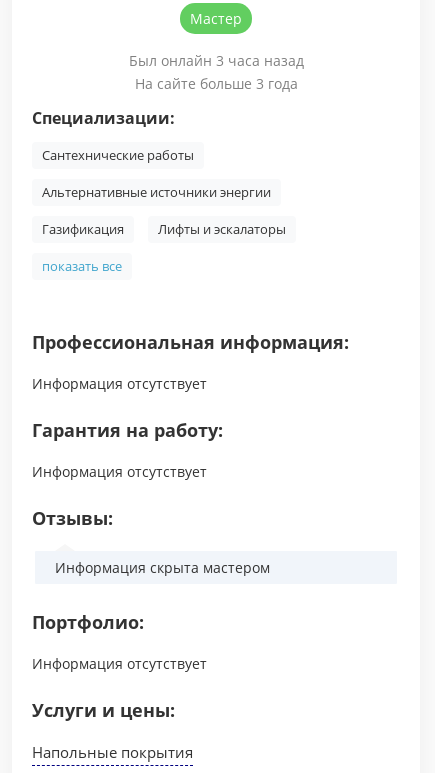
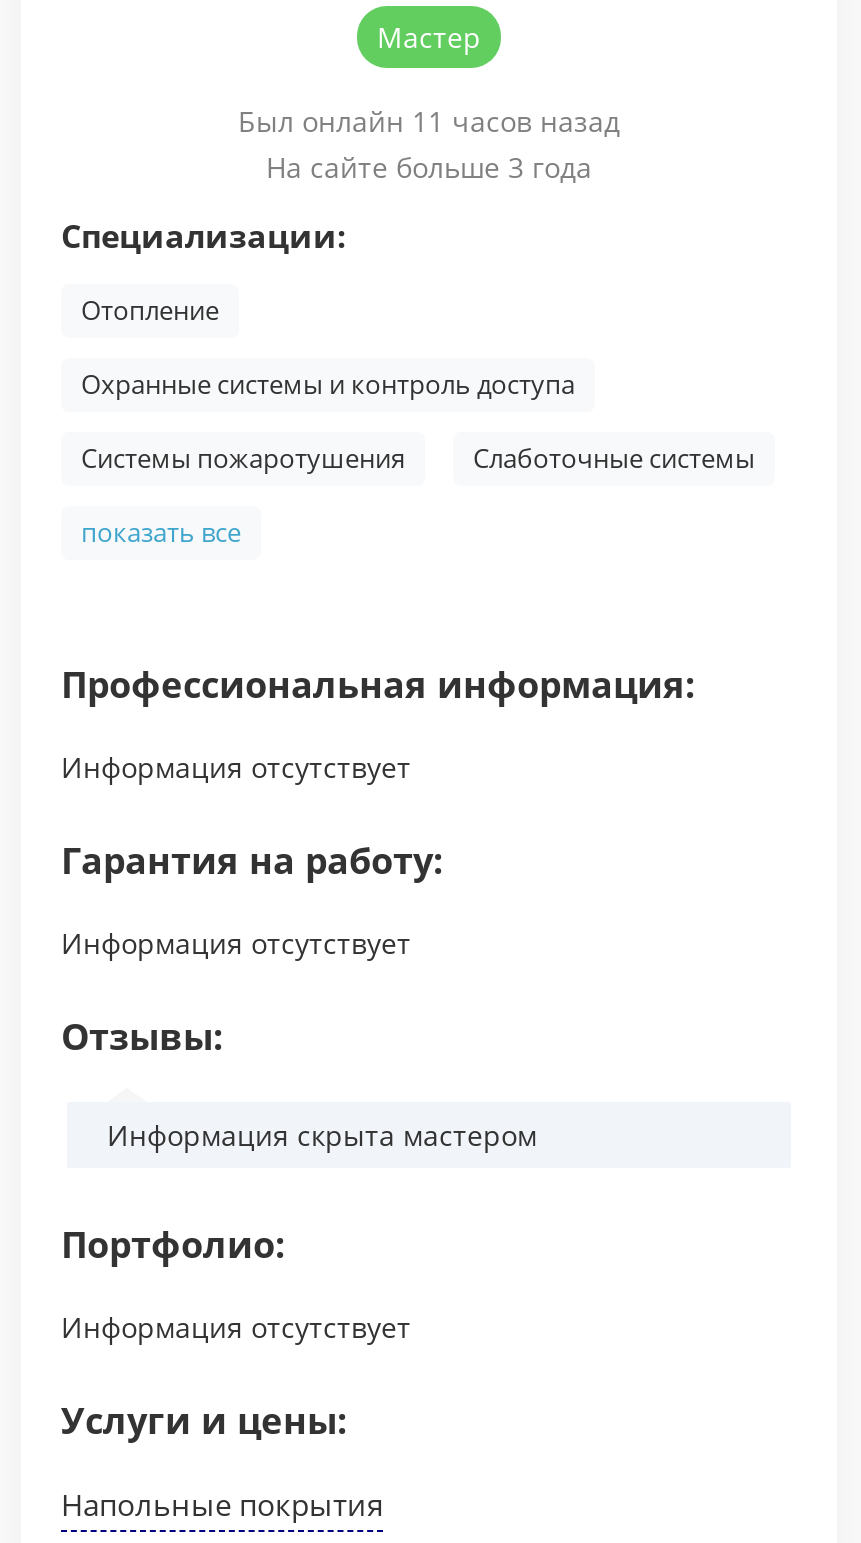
- Был онлайн 3 часа назад
+ Был онлайн 11 часов назад

- Сантехнические работы
+ Отопление

- Альтернативные источники энергии
+ Охранные системы и контроль доступа

- Газификация
- Лифты и эскалаторы
+ Системы пожаротушения
+ Слаботочные системы
